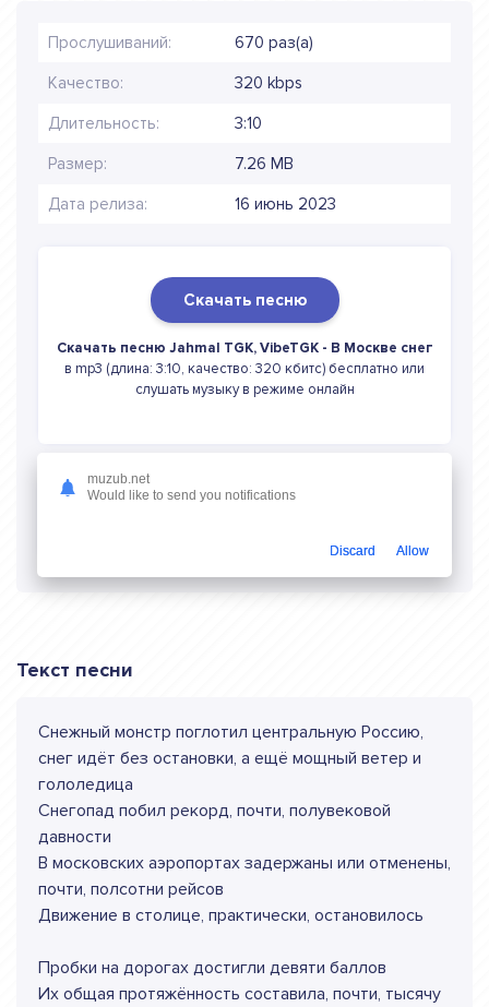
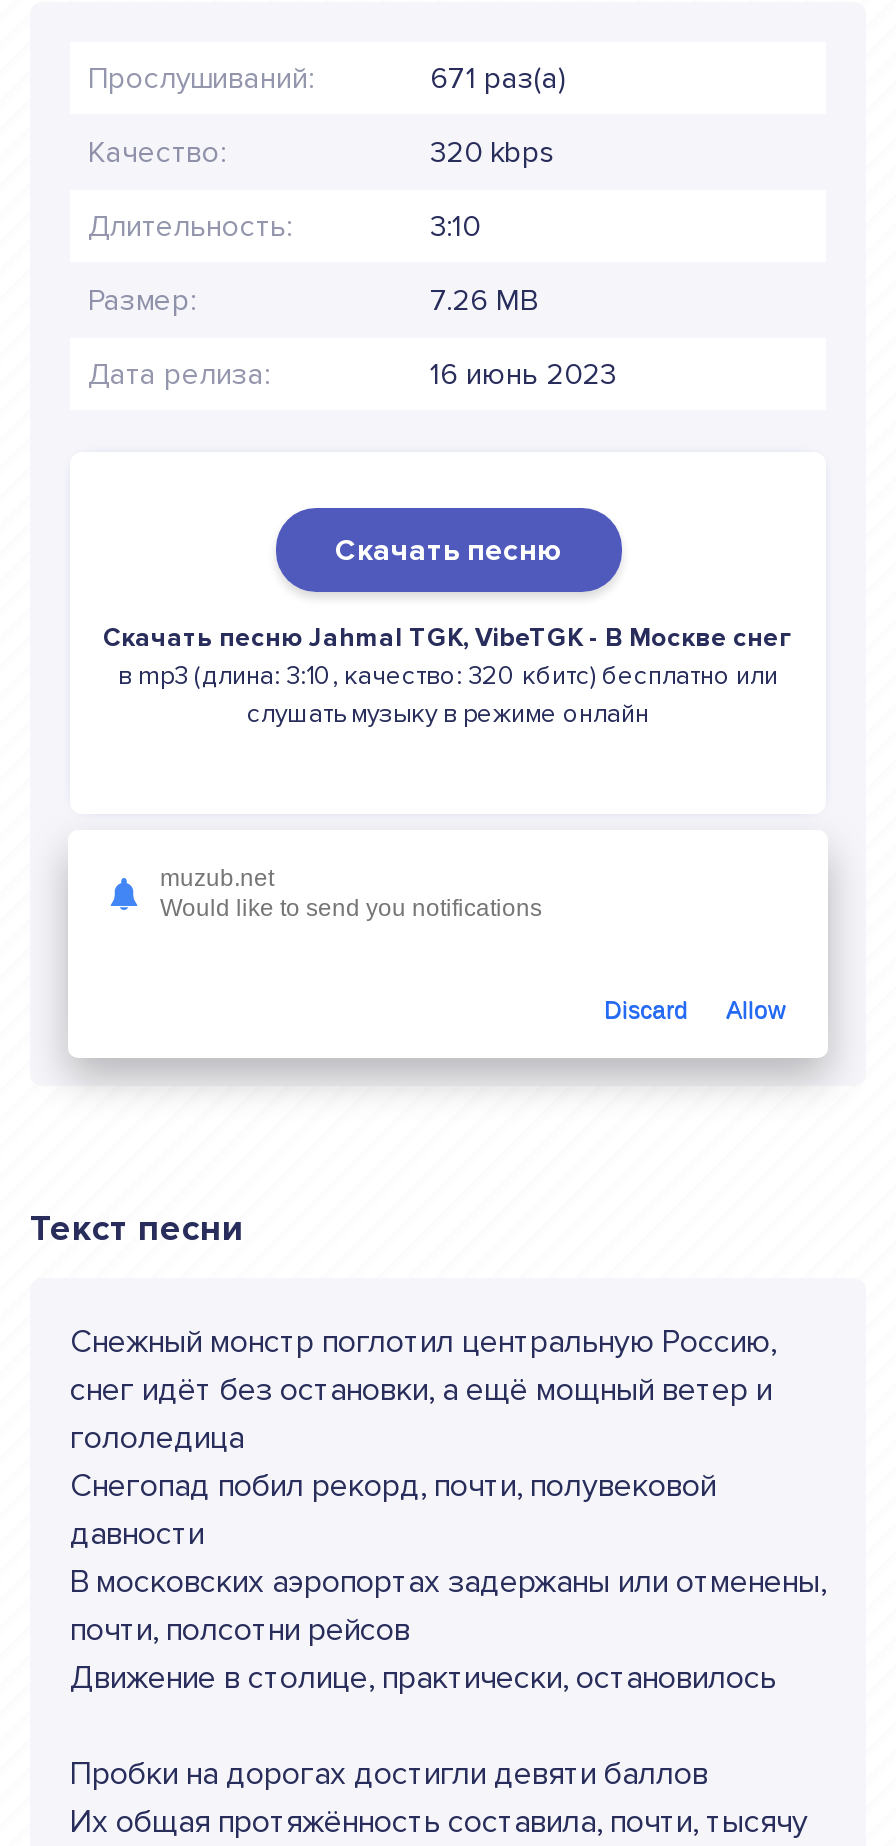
- 670 раз(а)
+ 671 раз(а)
